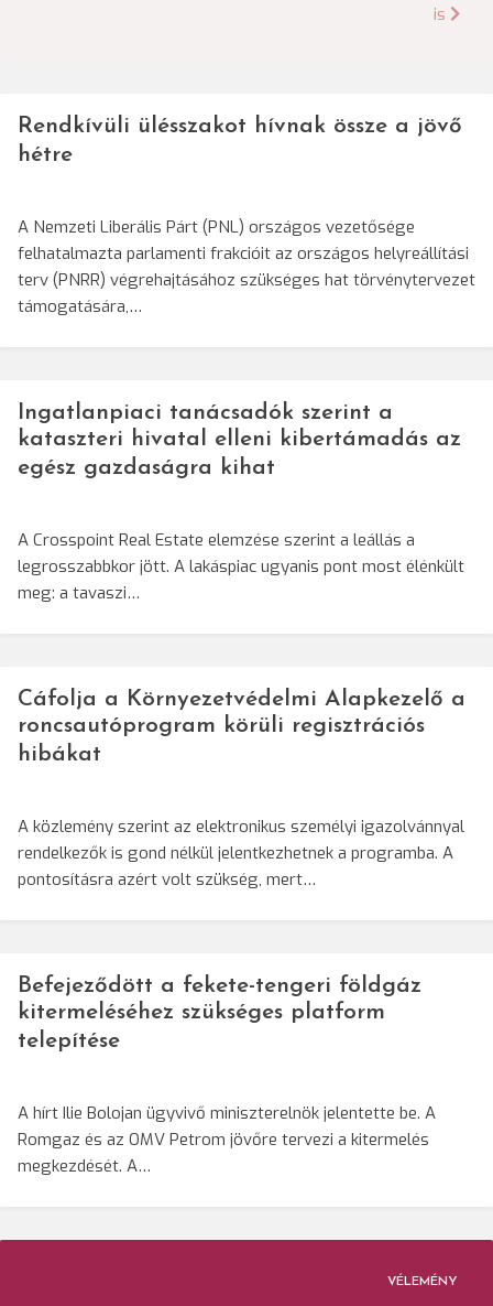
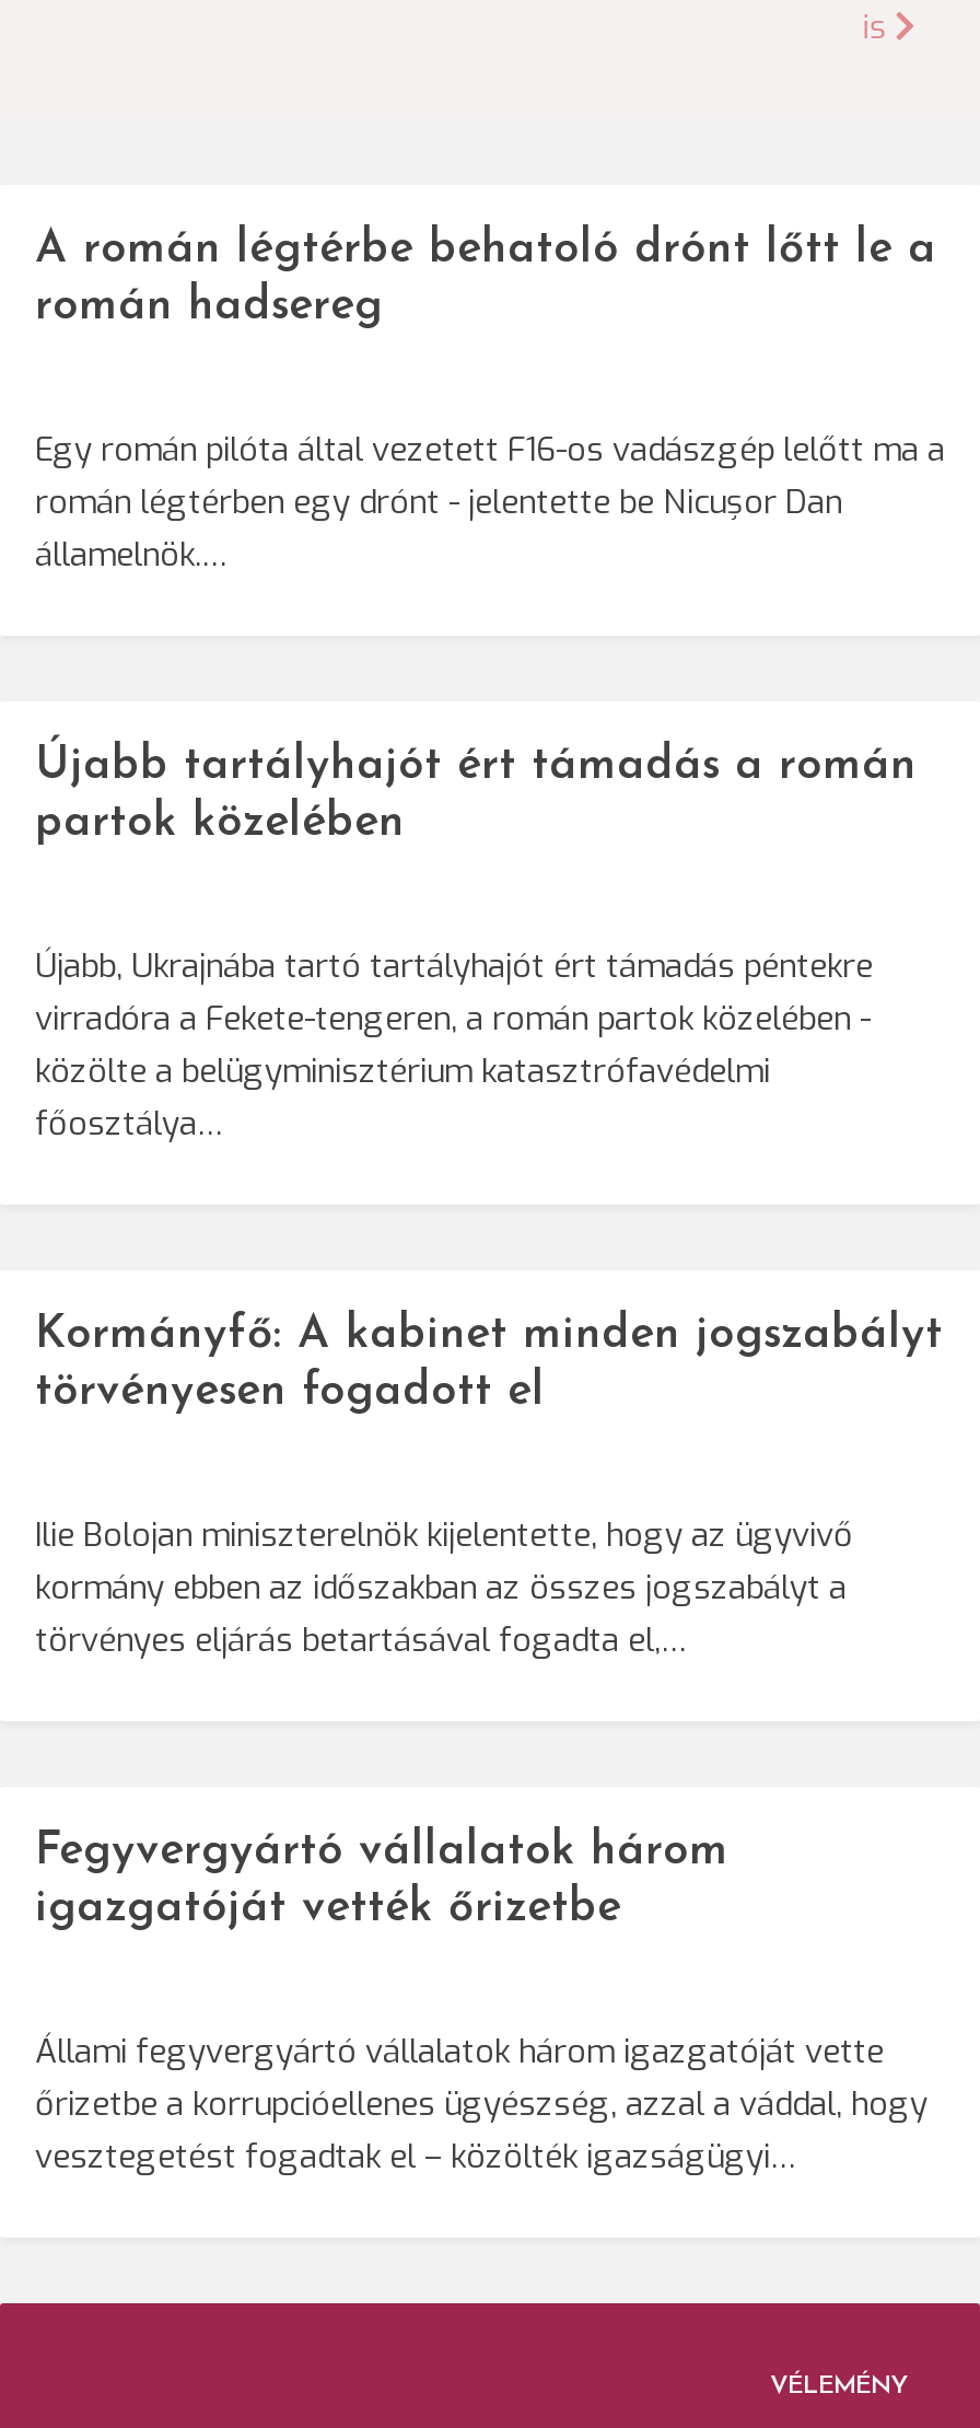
- Rendkívüli ülésszakot hívnak össze a jövő
- hétre
+ A román légtérbe behatoló drónt lőtt le a
+ román hadsereg

- A Nemzeti Liberális Párt (PNL) országos vezetősége
- felhatalmazta parlamenti frakcióit az országos helyreállítási
- terv (PNRR) végrehajtásához szükséges hat törvénytervezet
- támogatására,…
+ Egy román pilóta által vezetett F16-os vadászgép lelőtt ma a
+ román légtérben egy drónt - jelentette be Nicușor Dan
+ államelnök.…

- Ingatlanpiaci tanácsadók szerint a
- kataszteri hivatal elleni kibertámadás az
- egész gazdaságra kihat
+ Újabb tartályhajót ért támadás a román
+ partok közelében

- A Crosspoint Real Estate elemzése szerint a leállás a
- legrosszabbkor jött. A lakáspiac ugyanis pont most élénkült
- meg: a tavaszi…
+ Újabb, Ukrajnába tartó tartályhajót ért támadás péntekre
+ virradóra a Fekete-tengeren, a román partok közelében -
+ közölte a belügyminisztérium katasztrófavédelmi
+ főosztálya…

- Cáfolja a Környezetvédelmi Alapkezelő a
- roncsautóprogram körüli regisztrációs
- hibákat
+ Kormányfő: A kabinet minden jogszabályt
+ törvényesen fogadott el

- A közlemény szerint az elektronikus személyi igazolvánnyal
- rendelkezők is gond nélkül jelentkezhetnek a programba. A
- pontosításra azért volt szükség, mert…
+ Ilie Bolojan miniszterelnök kijelentette, hogy az ügyvivő
+ kormány ebben az időszakban az összes jogszabályt a
+ törvényes eljárás betartásával fogadta el,…

- Befejeződött a fekete-tengeri földgáz
- kitermeléséhez szükséges platform
- telepítése
+ Fegyvergyártó vállalatok három
+ igazgatóját vették őrizetbe

- A hírt Ilie Bolojan ügyvivő miniszterelnök jelentette be. A
- Romgaz és az OMV Petrom jövőre tervezi a kitermelés
- megkezdését. A…
+ Állami fegyvergyártó vállalatok három igazgatóját vette
+ őrizetbe a korrupcióellenes ügyészség, azzal a váddal, hogy
+ vesztegetést fogadtak el – közölték igazságügyi…
